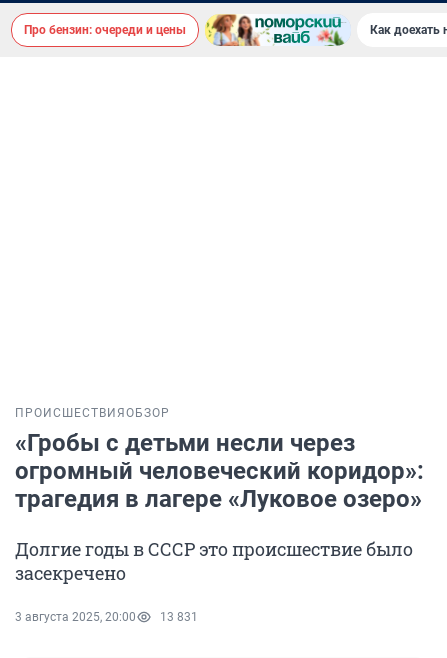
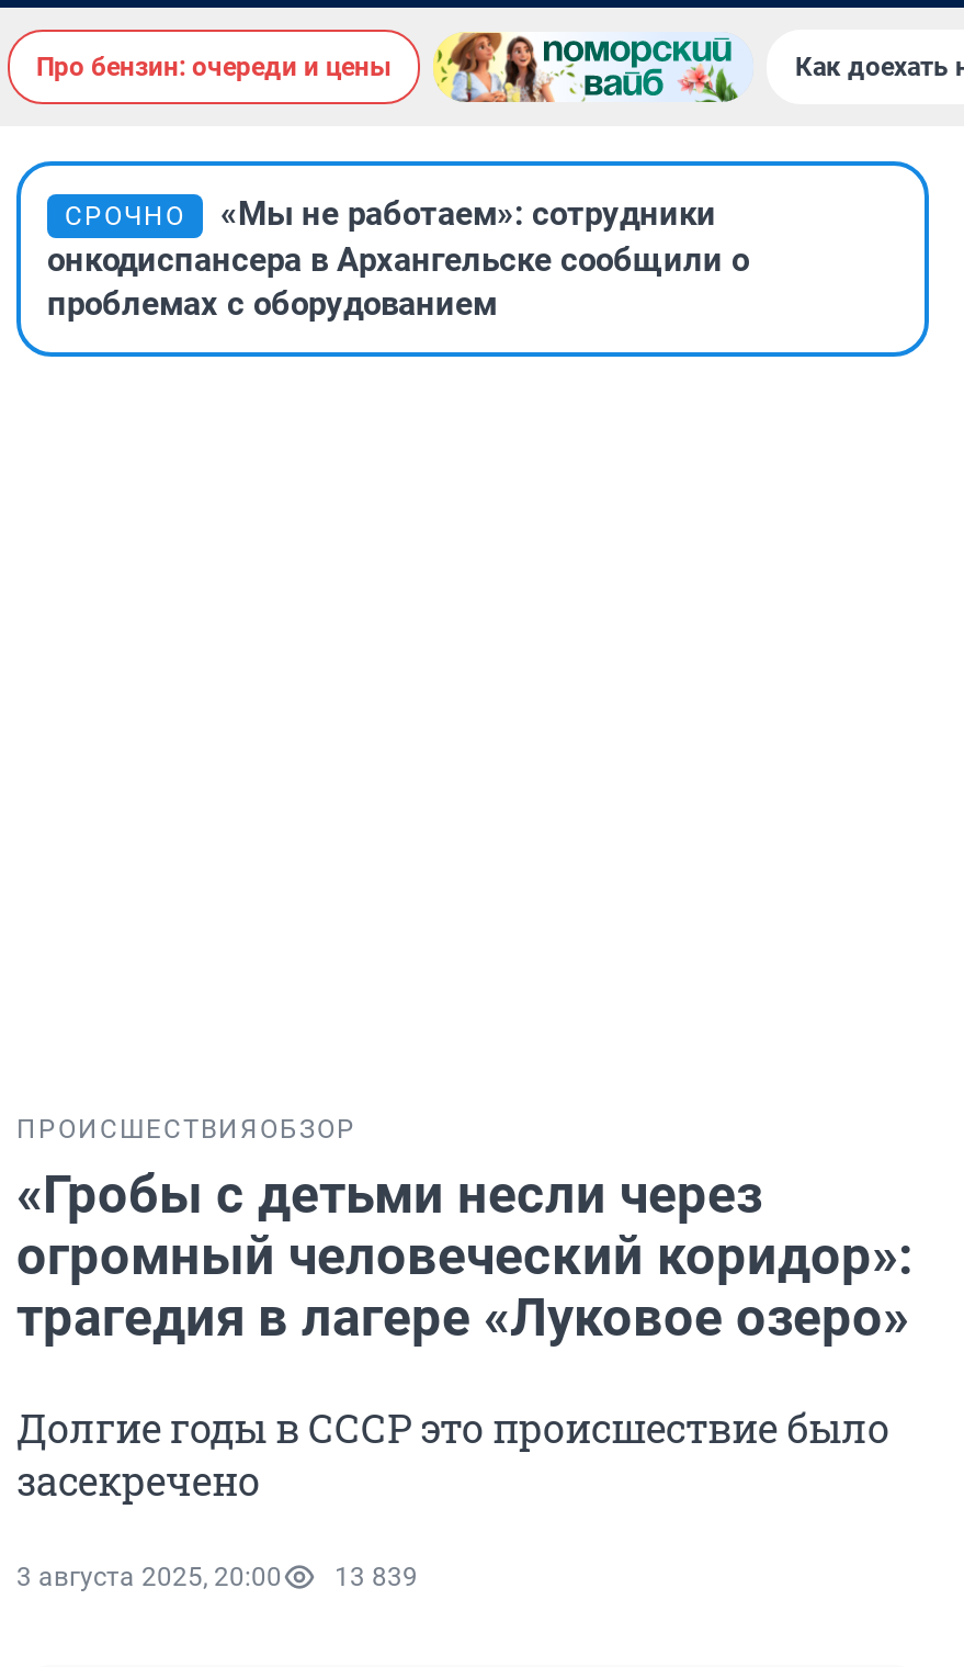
+ [image]
+ СРОЧНО
+ «Мы не работаем»: сотрудники
+ онкодиспансера в Архангельске сообщили о
+ проблемах с оборудованием

- 13 831
+ 13 839
